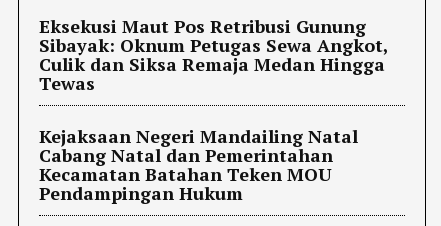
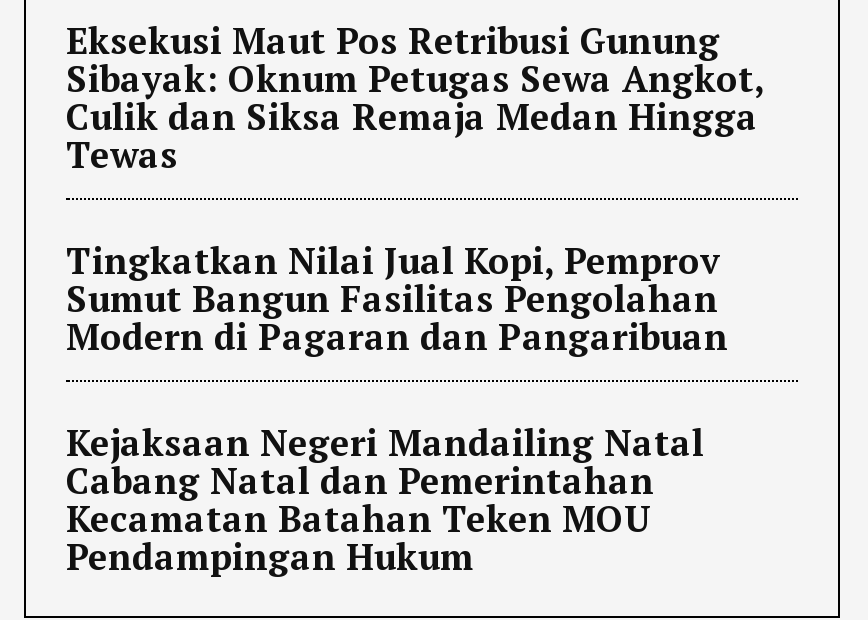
+ Tingkatkan Nilai Jual Kopi, Pemprov
+ Sumut Bangun Fasilitas Pengolahan
+ Modern di Pagaran dan Pangaribuan
